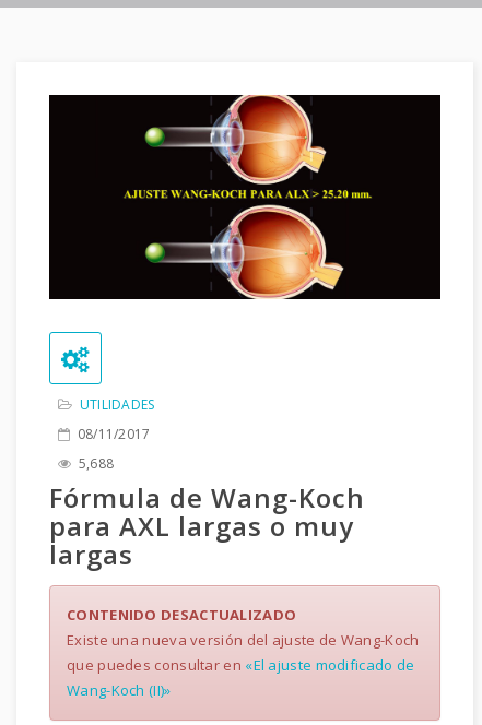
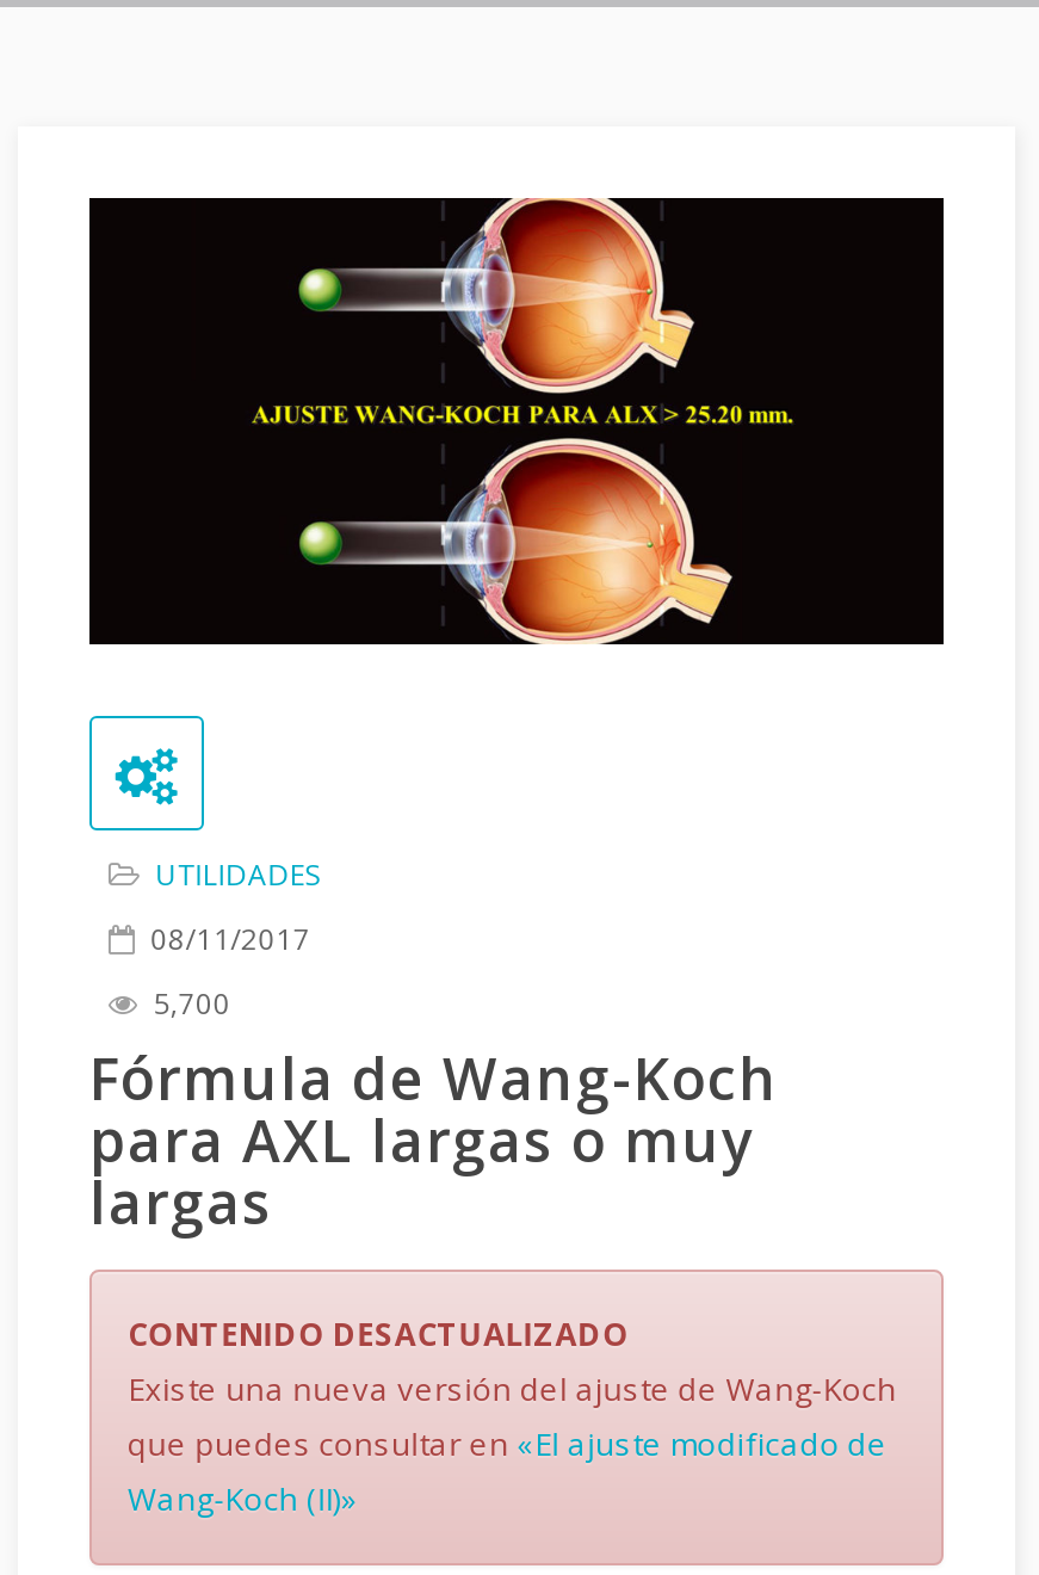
- 5,688
+ 5,700
